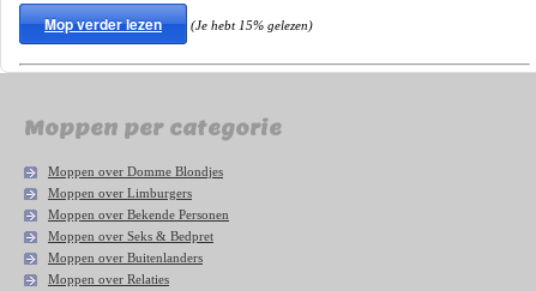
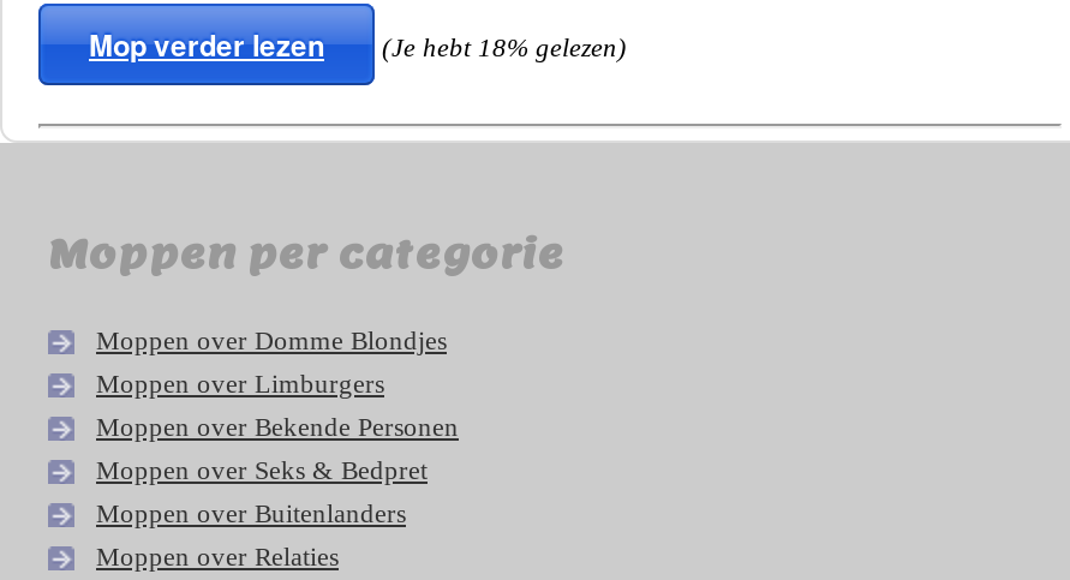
- (Je hebt 15% gelezen)
+ (Je hebt 18% gelezen)
